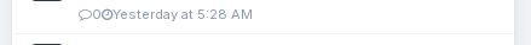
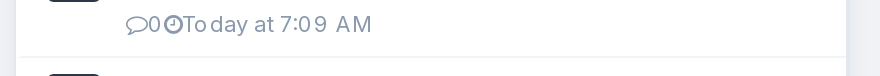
- Yesterday at 5:28 AM
+ Today at 7:09 AM
